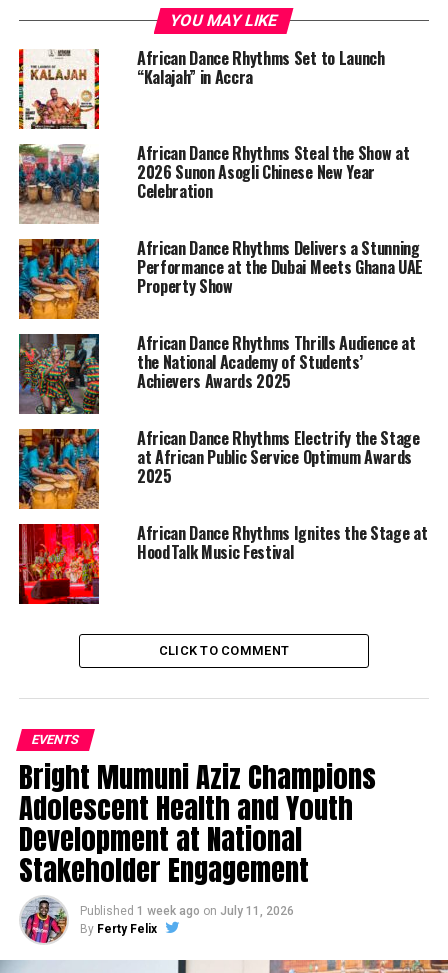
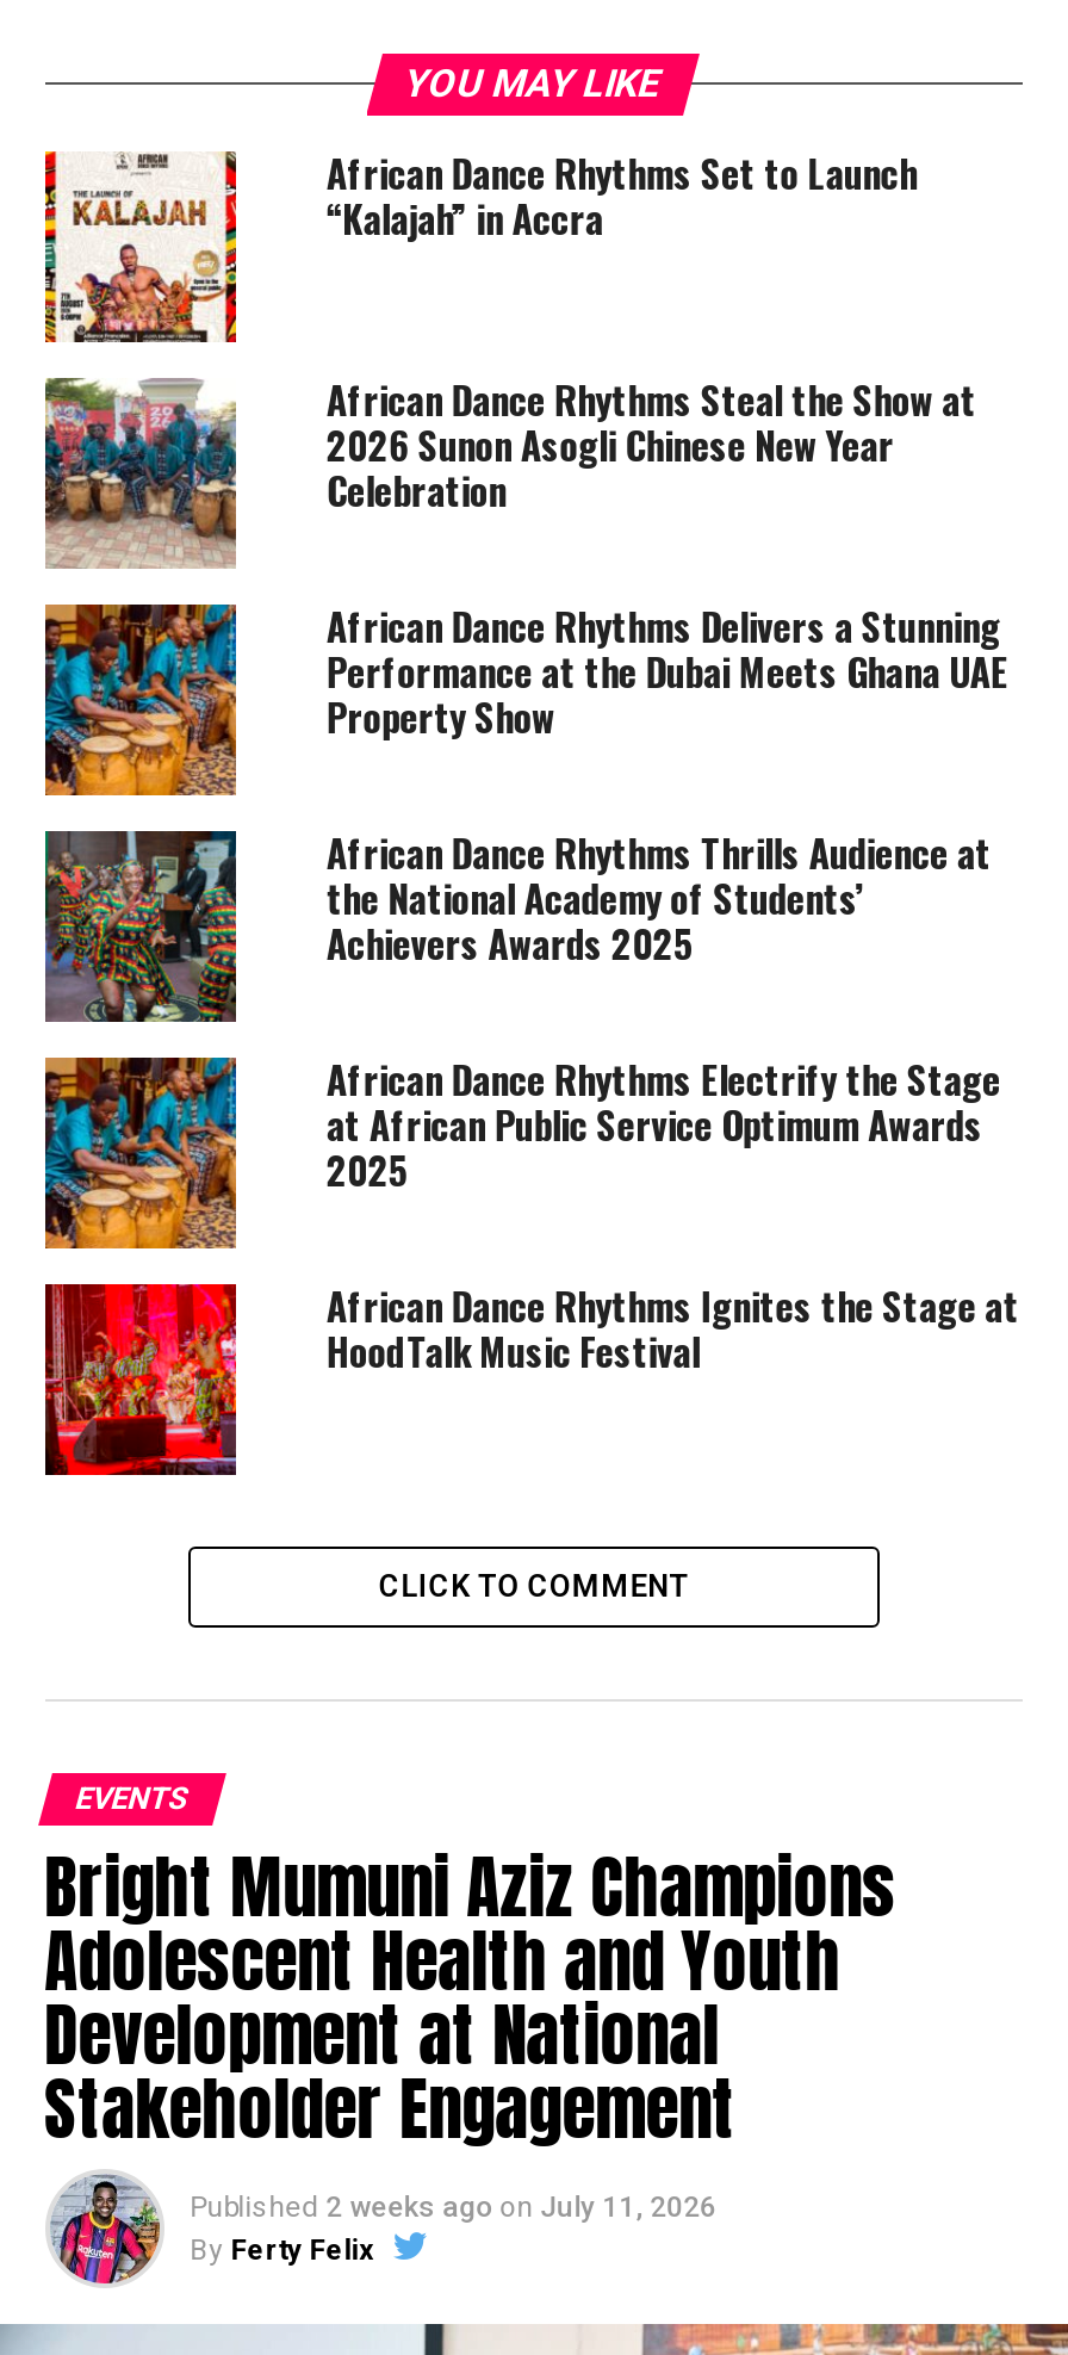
- Published 1 week ago on July 11, 2026
+ Published 2 weeks ago on July 11, 2026
